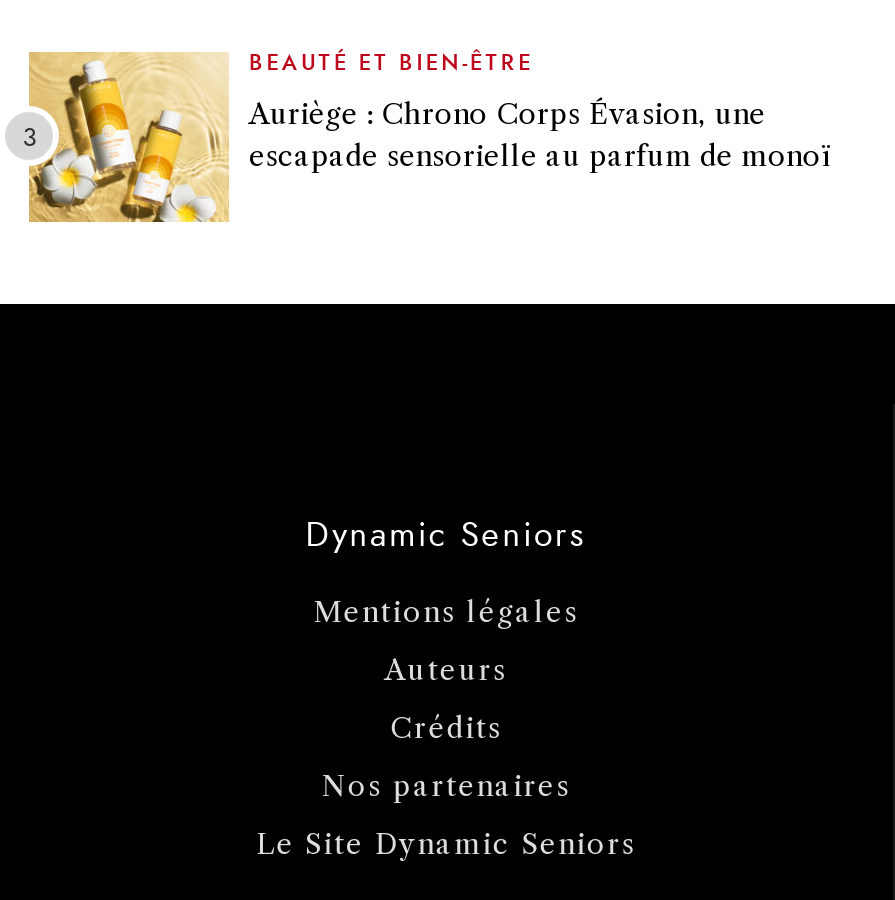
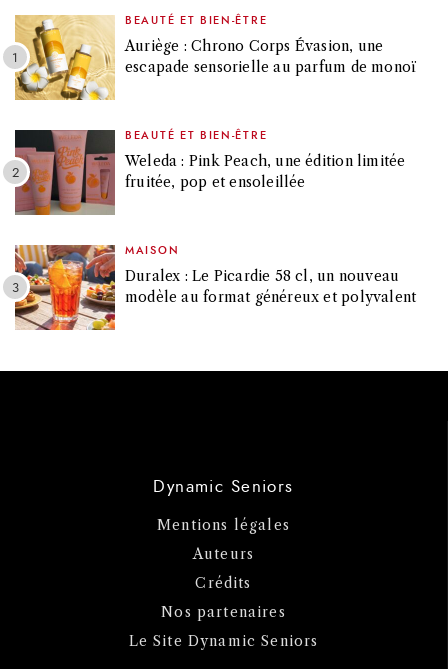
+ [image]
+ BEAUTÉ ET BIEN-ÊTRE
+ Weleda : Pink Peach, une édition limitée
+ fruitée, pop et ensoleillée

+ [image]
+ MAISON
+ Duralex : Le Picardie 58 cl, un nouveau
+ modèle au format généreux et polyvalent
